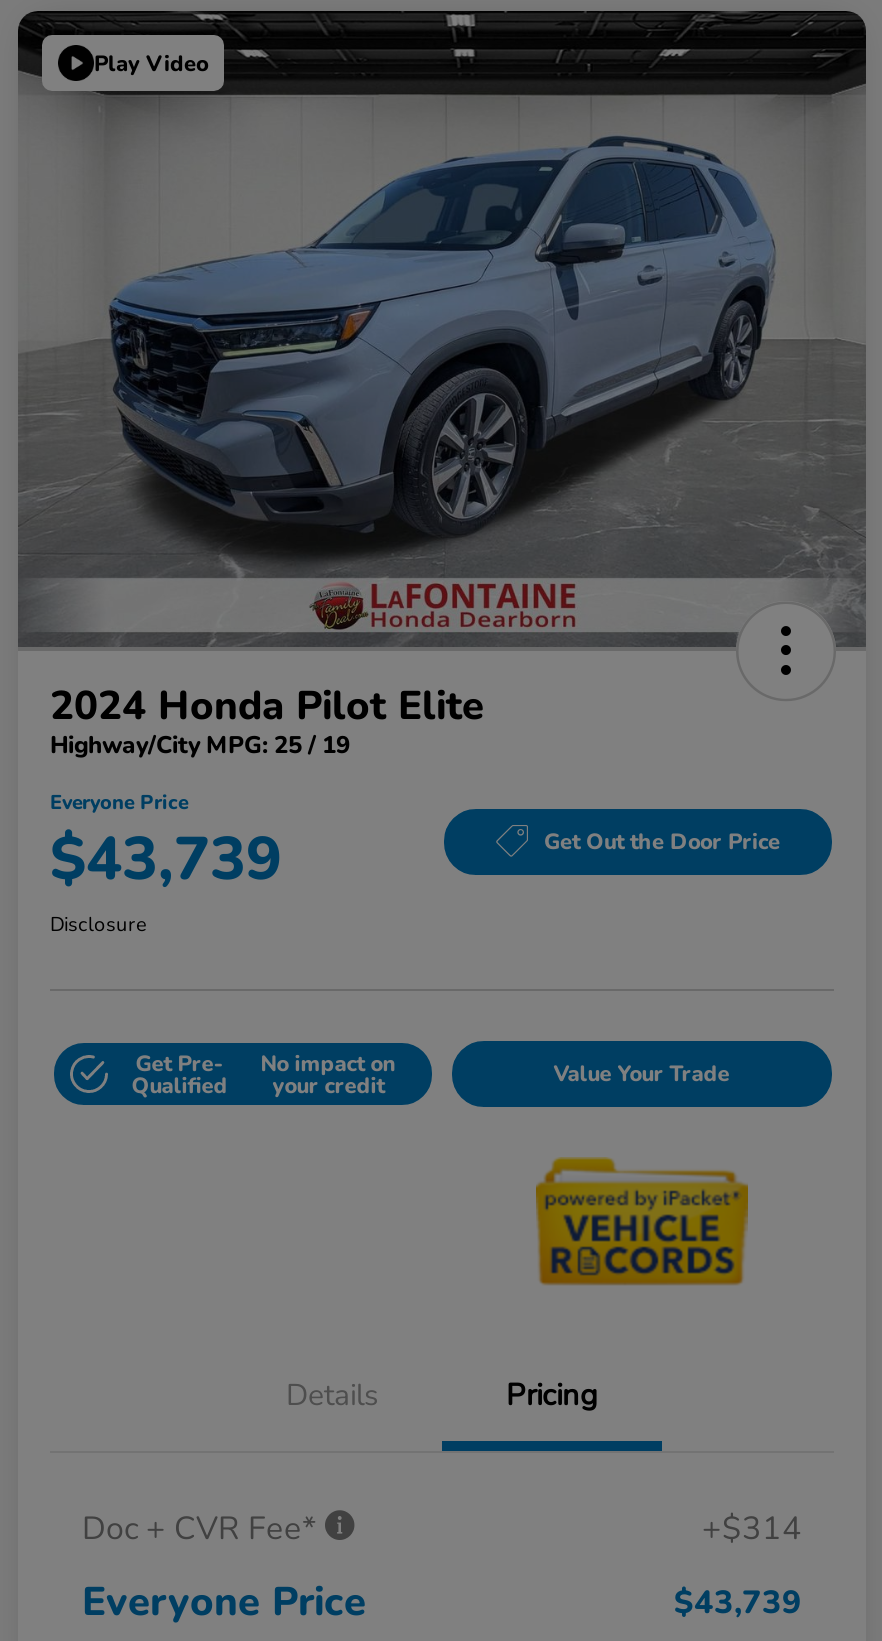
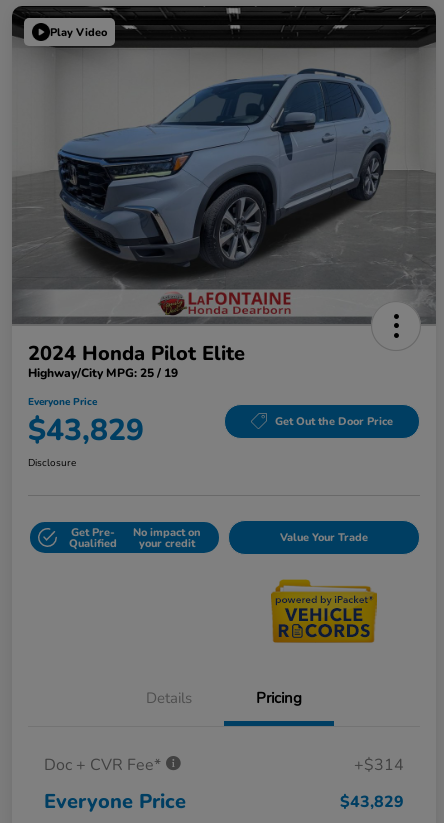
- $43,739
+ $43,829

- $43,739
+ $43,829
